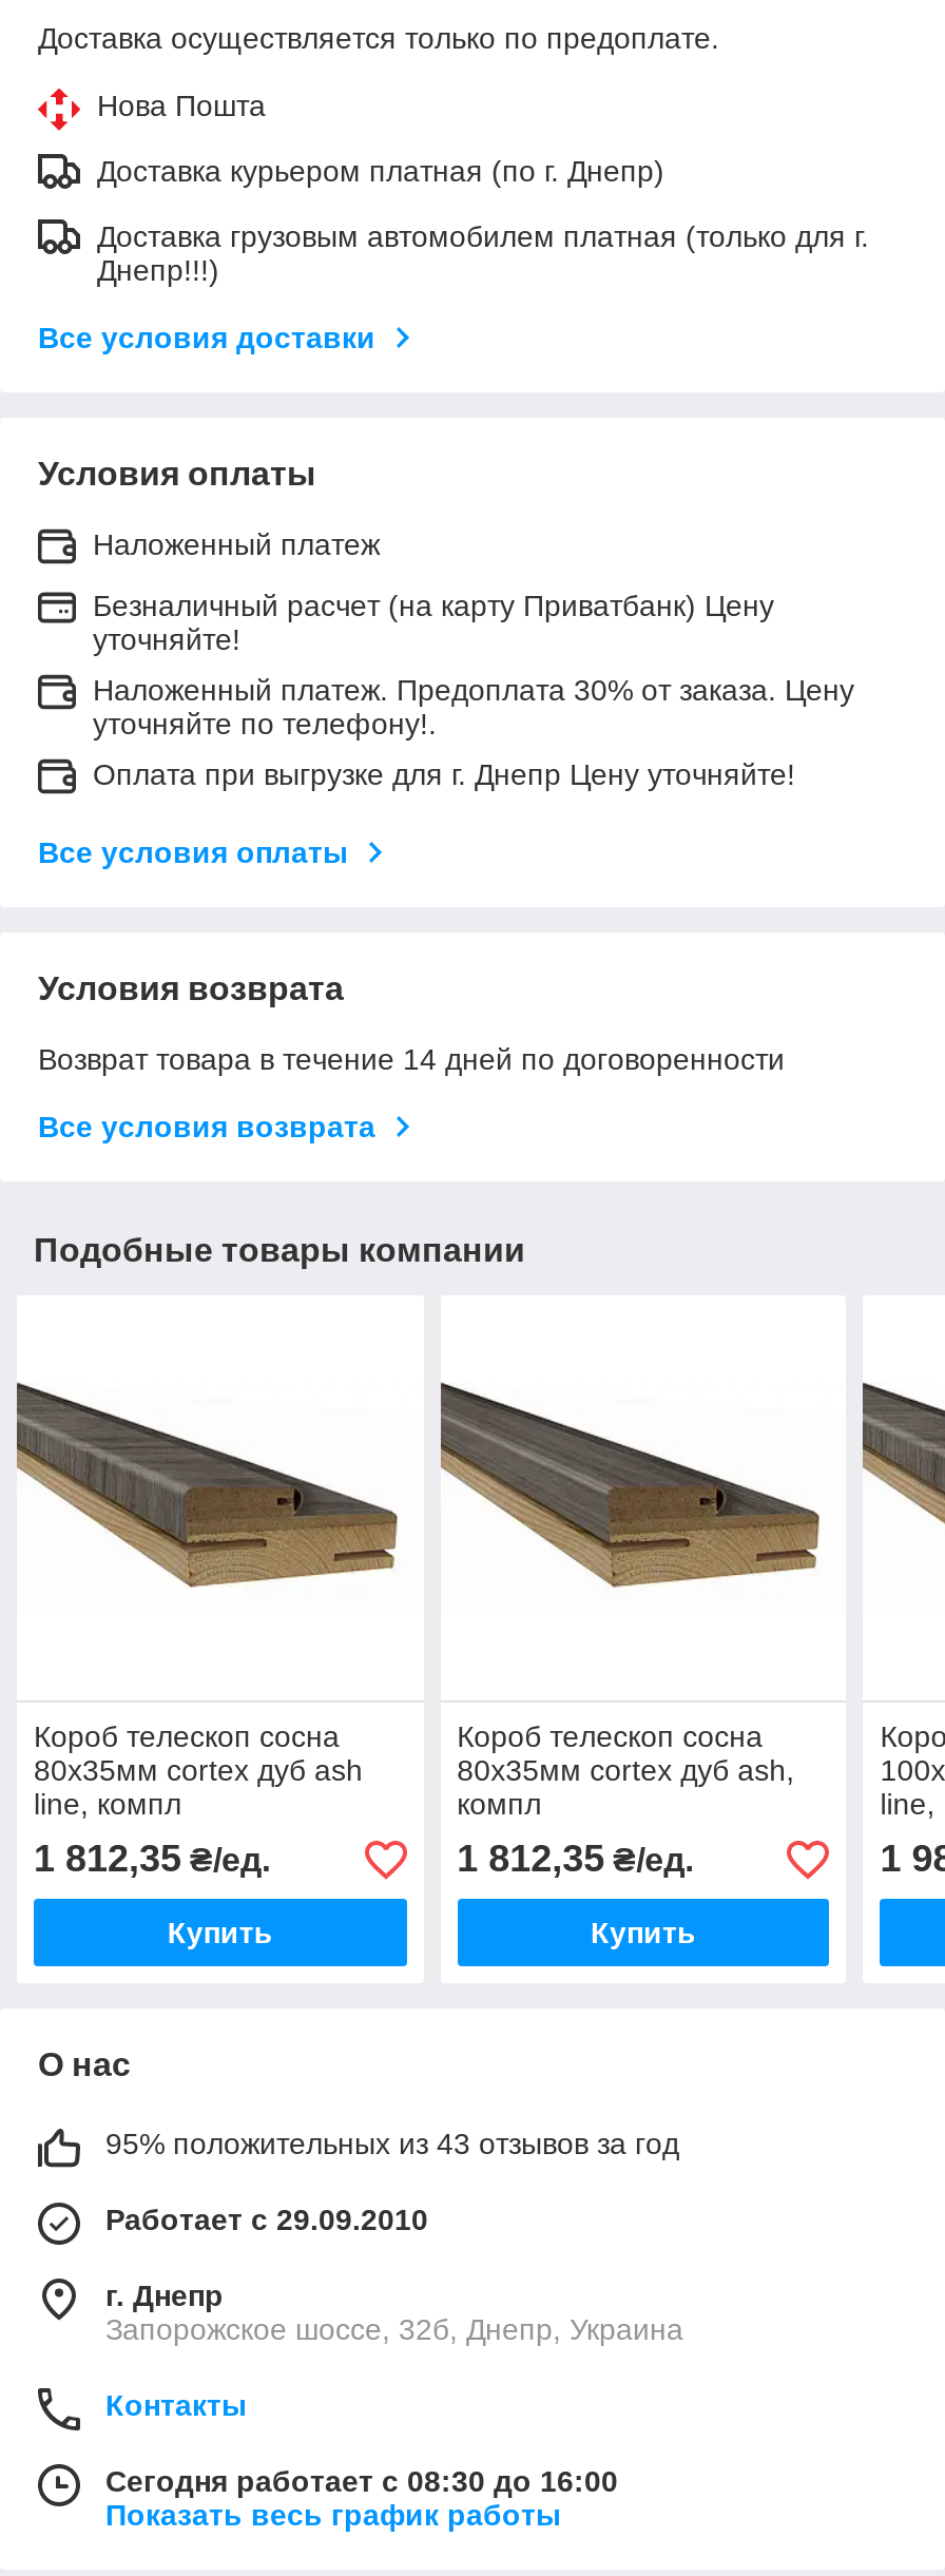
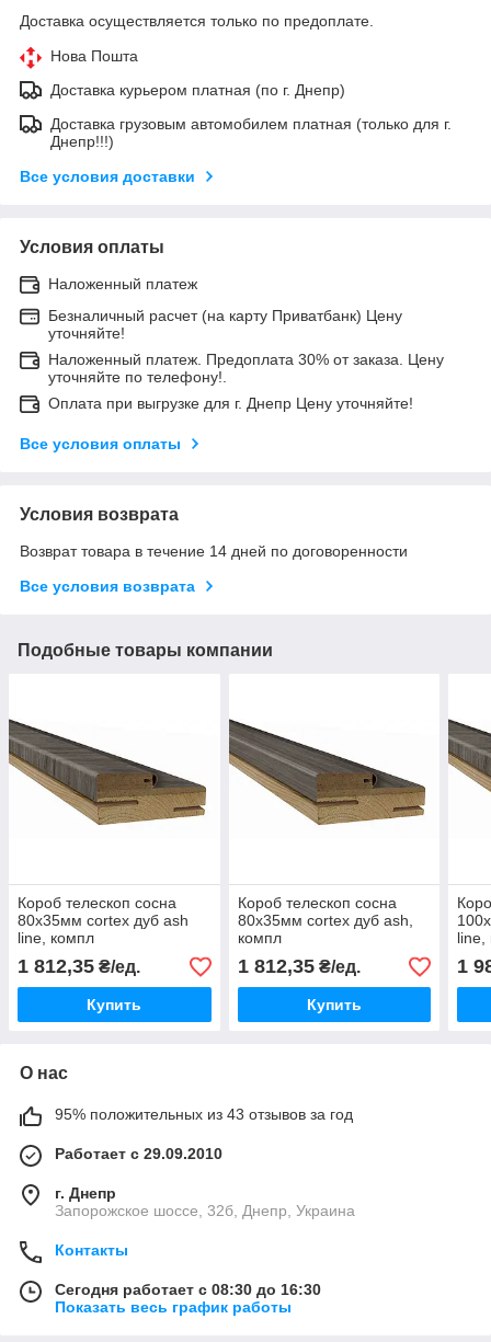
- Сегодня работает с 08:30 до 16:00
+ Сегодня работает с 08:30 до 16:30
